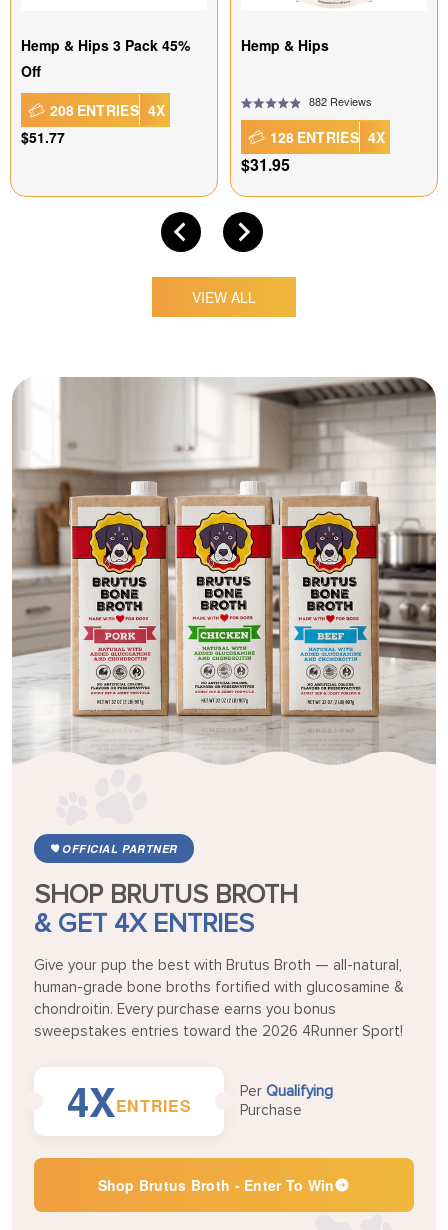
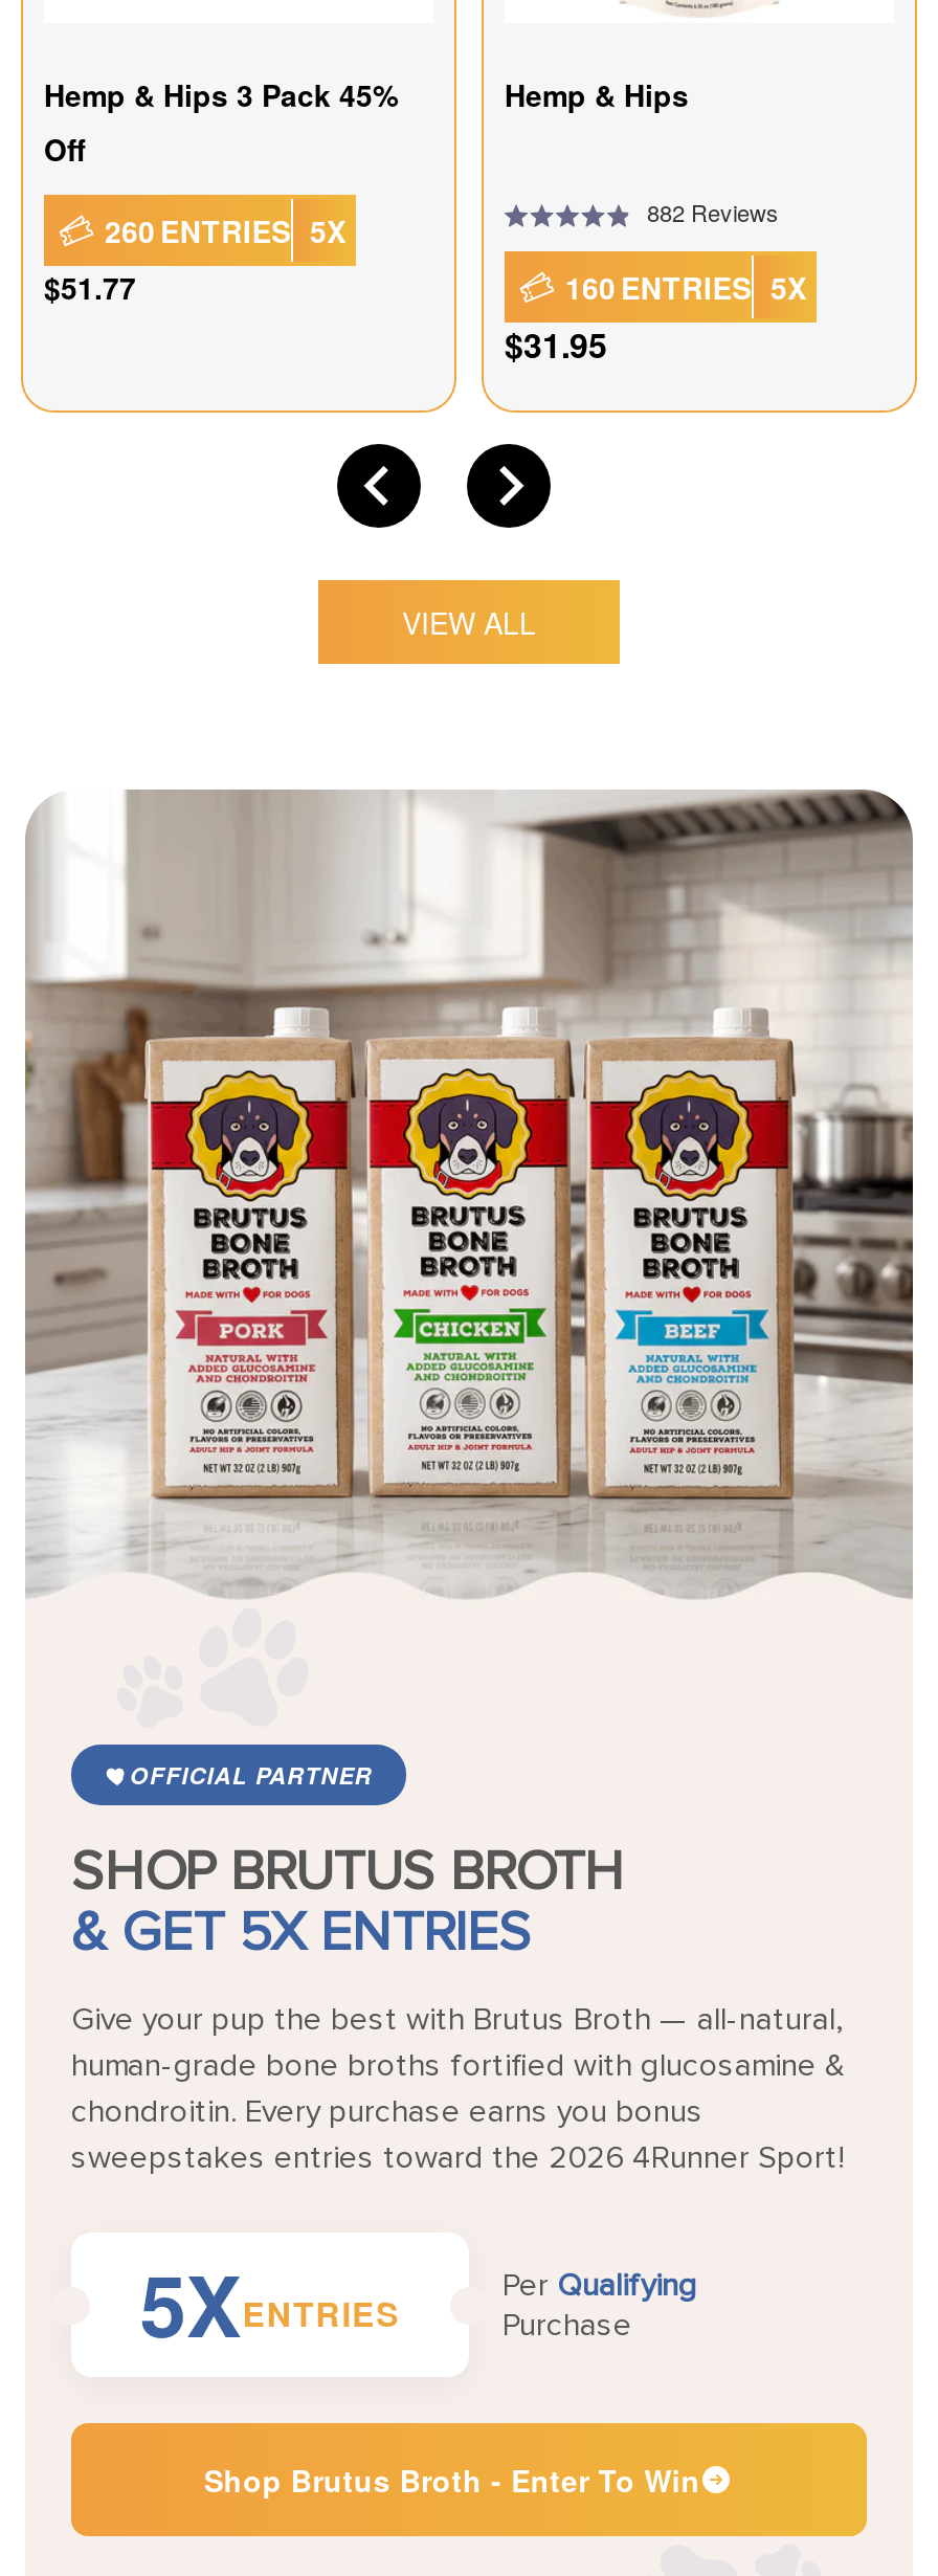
- 208 ENTRIES 4X
+ 260 ENTRIES 5X

- 128 ENTRIES 4X
+ 160 ENTRIES 5X

- & GET 4X ENTRIES
+ & GET 5X ENTRIES

- 4XENTRIES
+ 5XENTRIES
